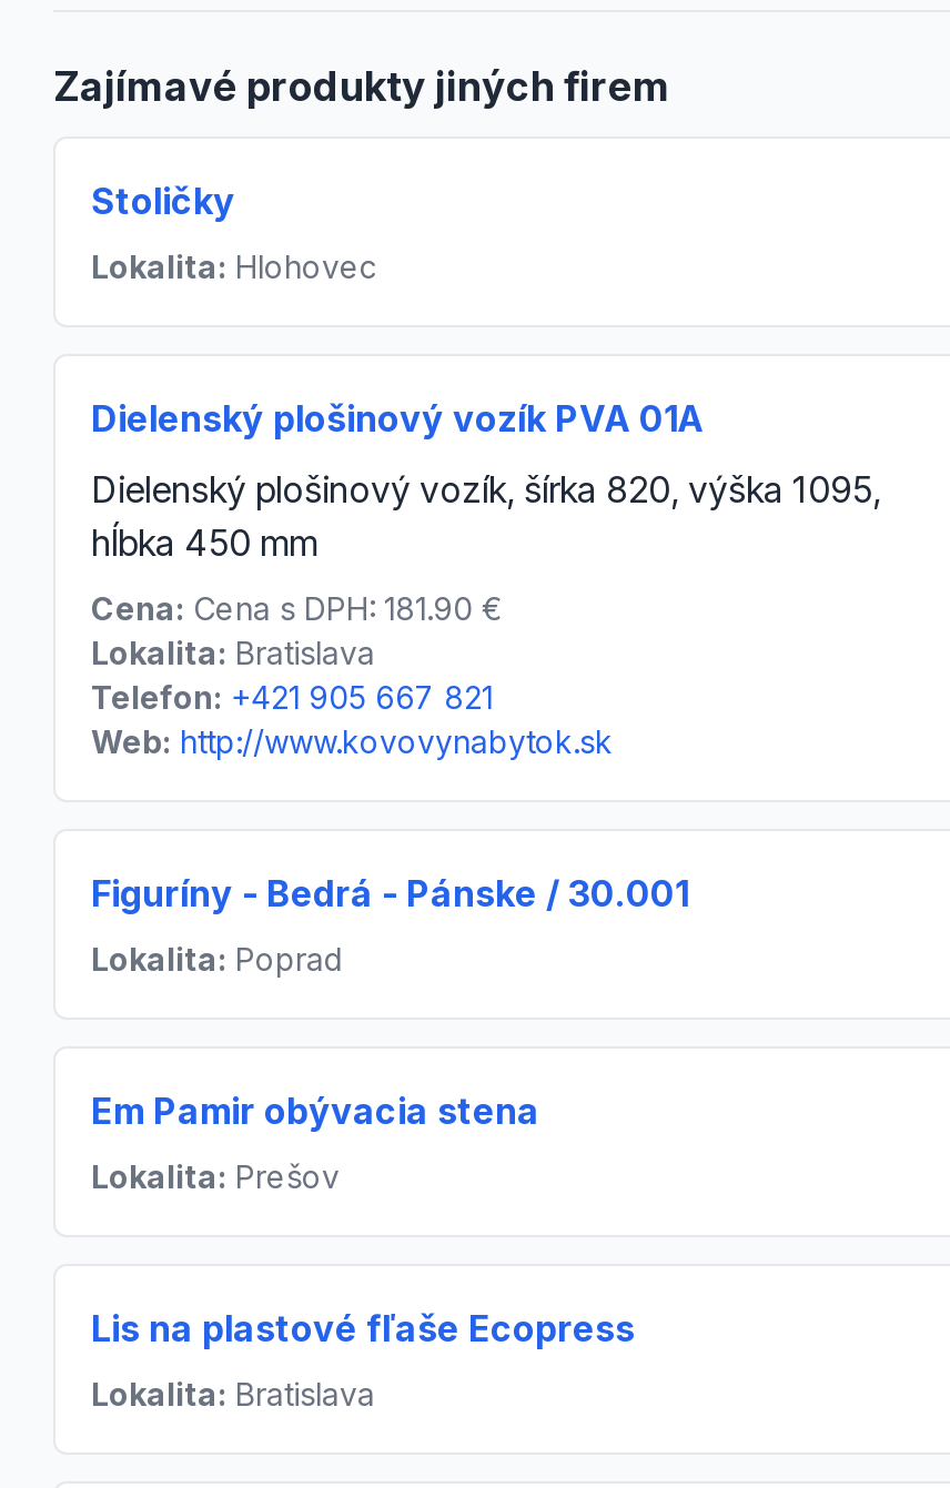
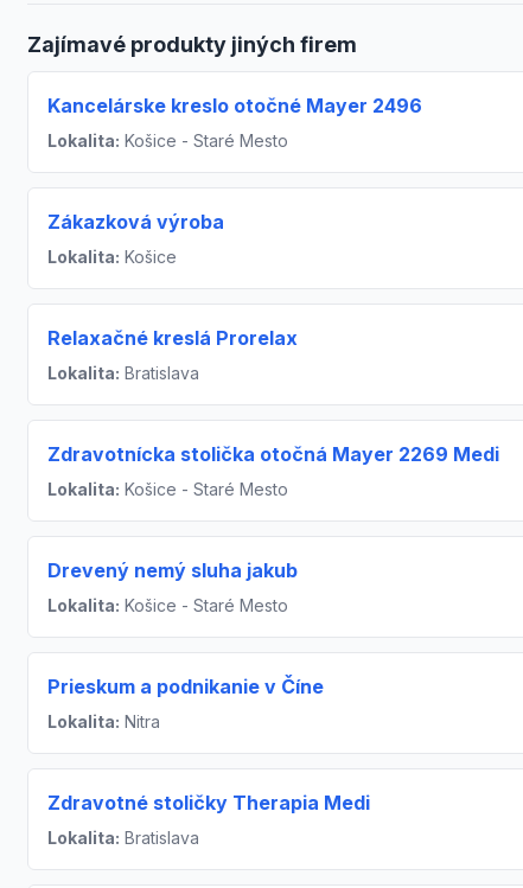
- Stoličky
+ Kancelárske kreslo otočné Mayer 2496

- Lokalita: Hlohovec
+ Lokalita: Košice - Staré Mesto

- Dielenský plošinový vozík PVA 01A
+ Zákazková výroba

- Dielenský plošinový vozík, šírka 820, výška 1095,
- hĺbka 450 mm
+ Lokalita: Košice

- Cena: Cena s DPH: 181.90 €
+ Relaxačné kreslá Prorelax

- Telefon: +421 905 667 821
- Web: http://www.kovovynabytok.sk
- Figuríny - Bedrá - Pánske / 30.001
- Lokalita: Poprad
- Em Pamir obývacia stena
- Lokalita: Prešov
- Lis na plastové fľaše Ecopress
+ Zdravotnícka stolička otočná Mayer 2269 Medi
+ Lokalita: Košice - Staré Mesto
+ Drevený nemý sluha jakub
+ Lokalita: Košice - Staré Mesto
+ Prieskum a podnikanie v Číne
+ Lokalita: Nitra
+ Zdravotné stoličky Therapia Medi
